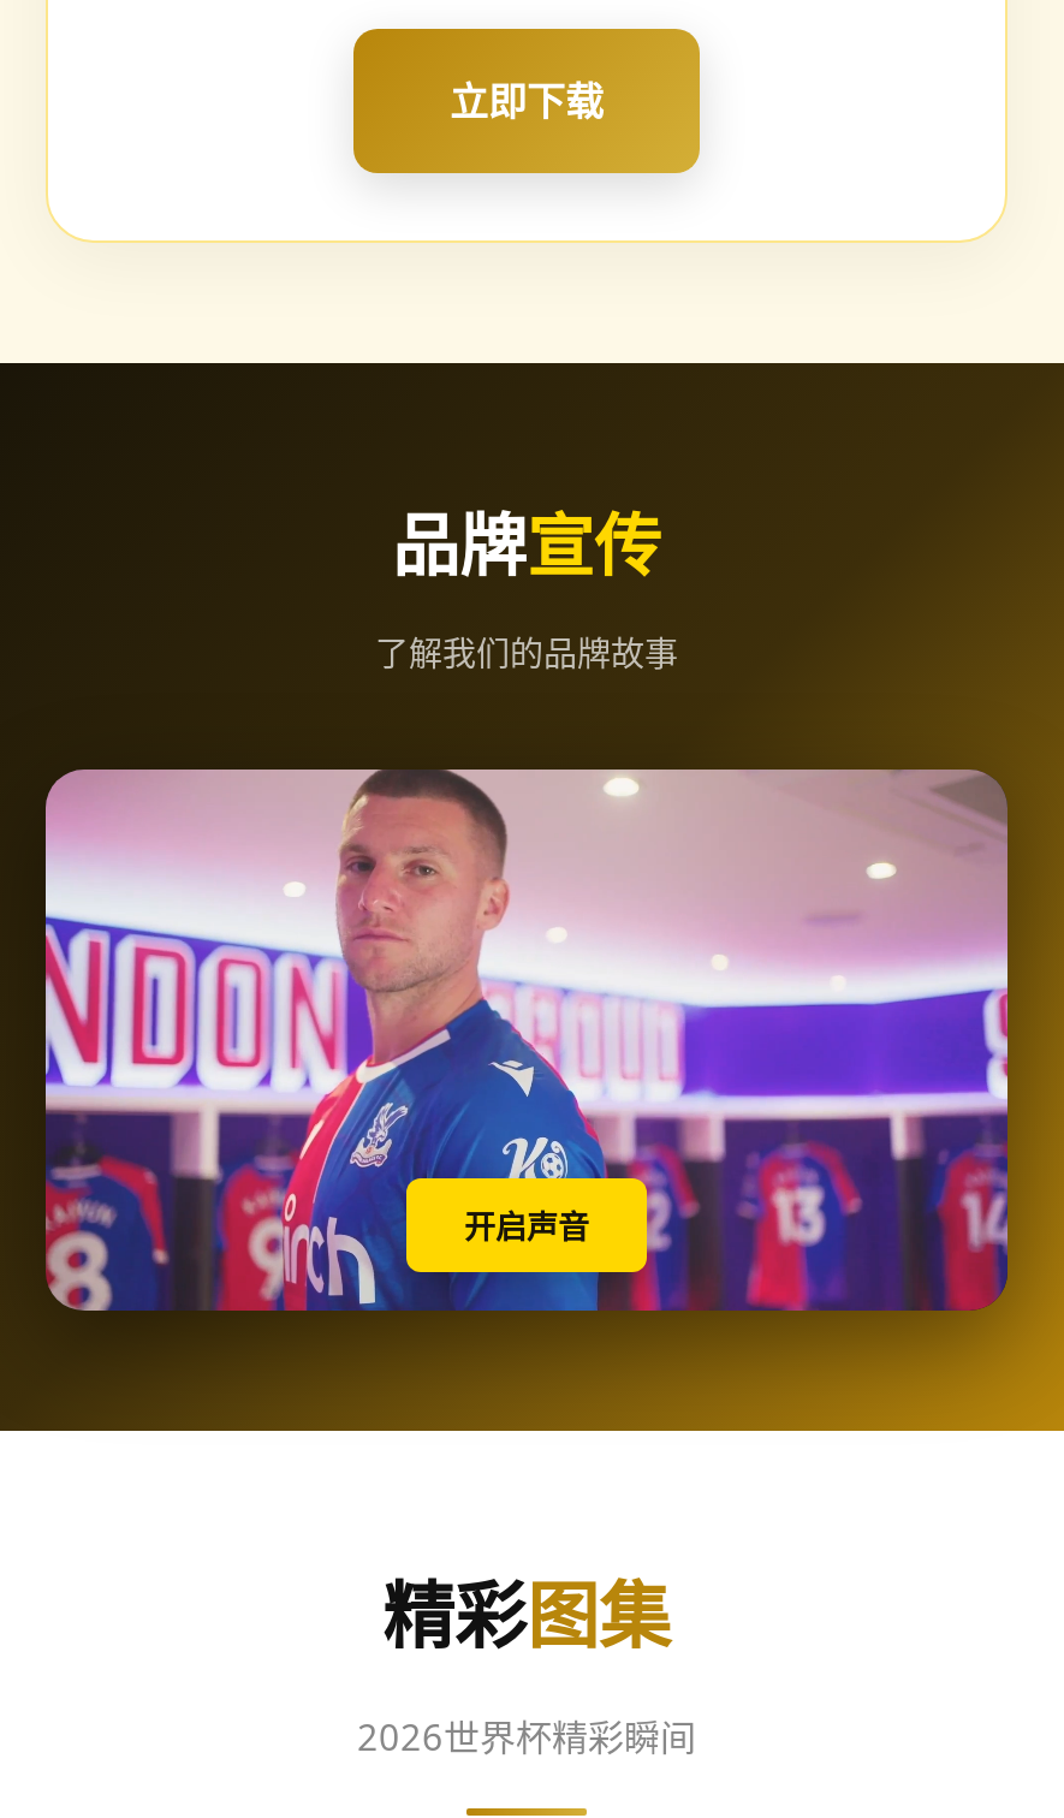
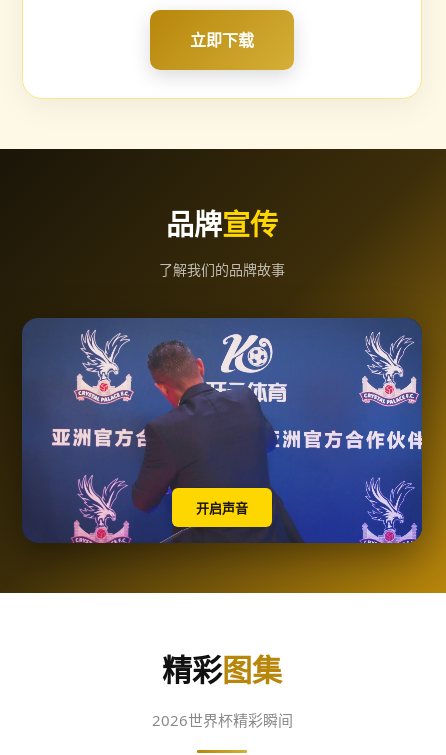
- [image]
+ [image]
